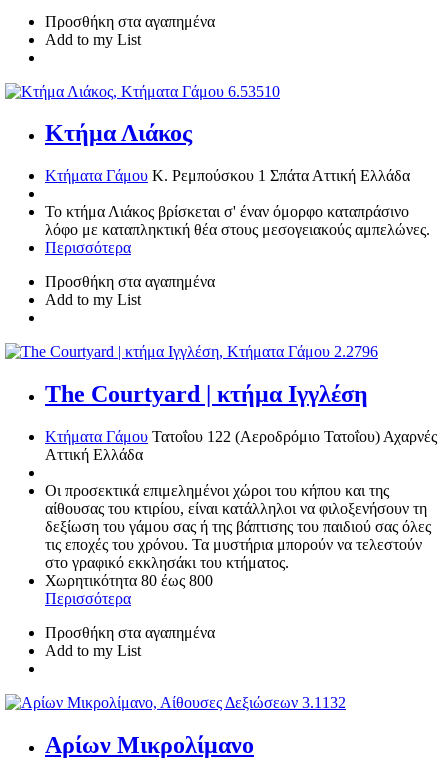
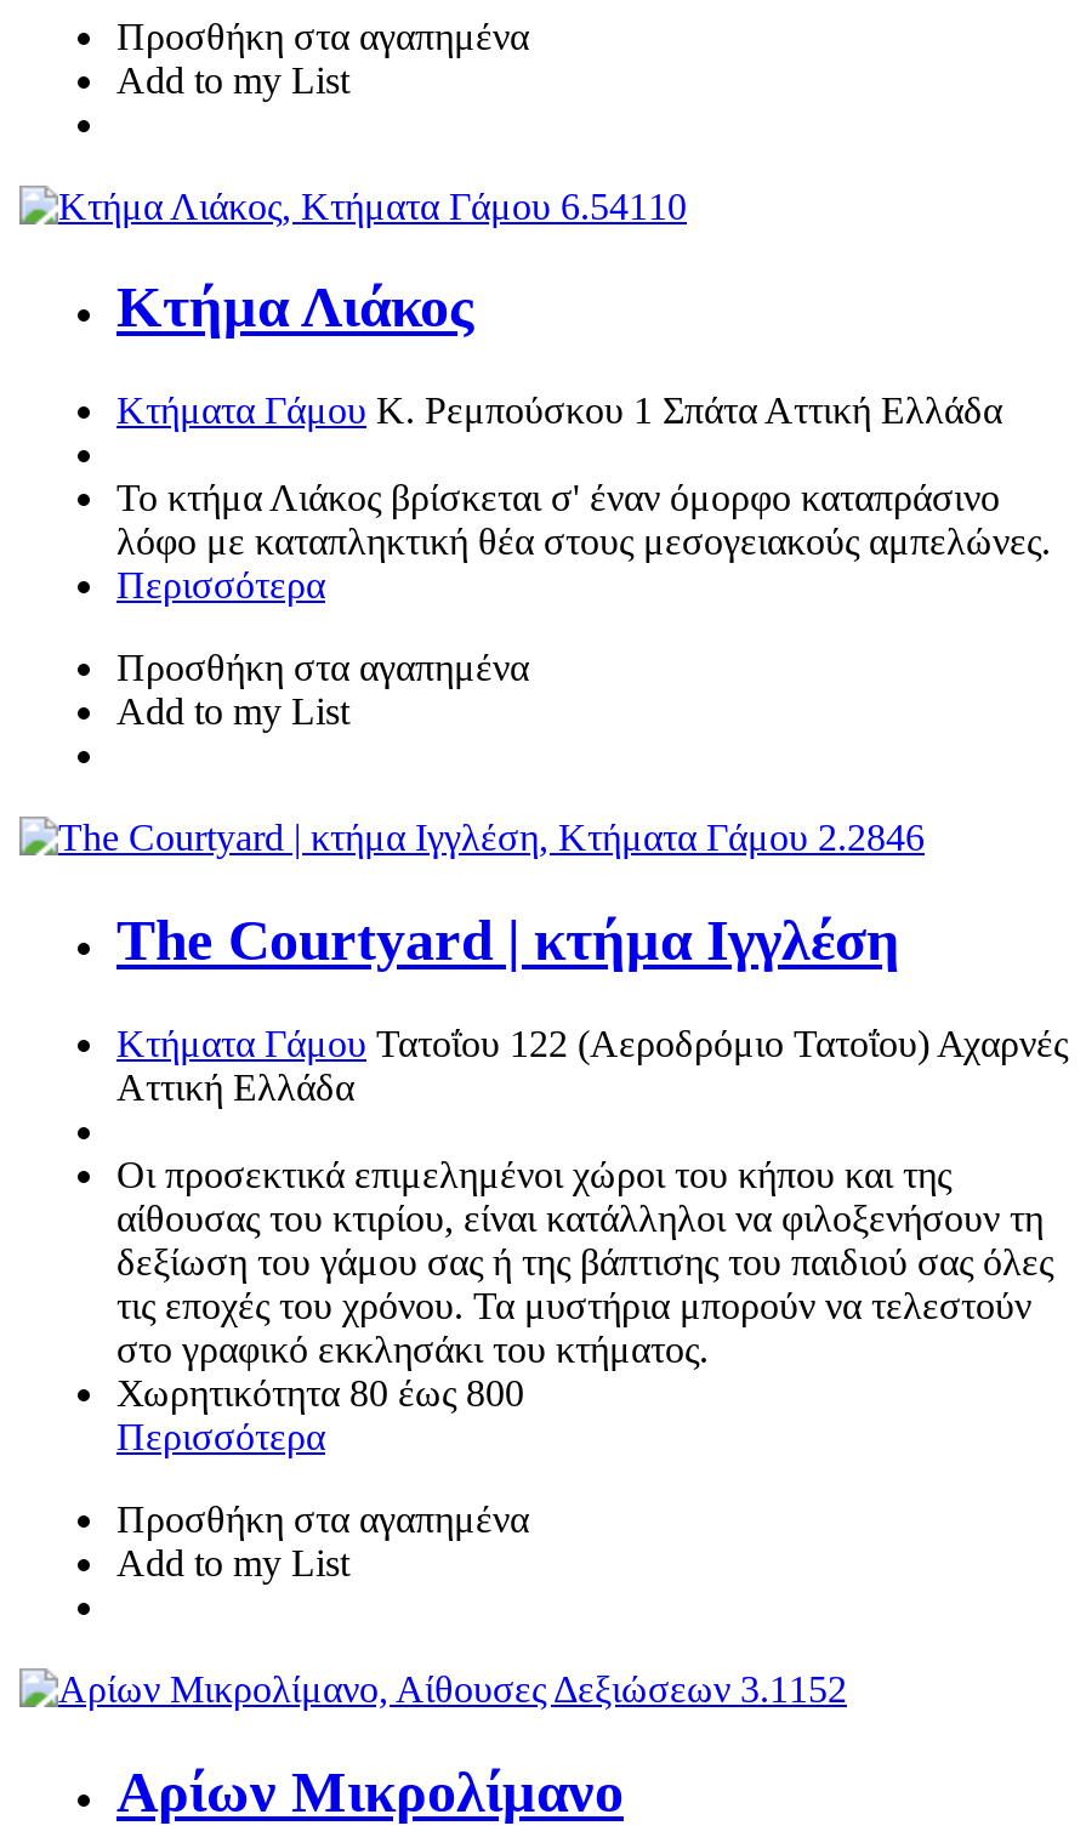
- 6.535 10
+ 6.541 10

- 2.2796
+ 2.2846

- 3.1132
+ 3.1152
